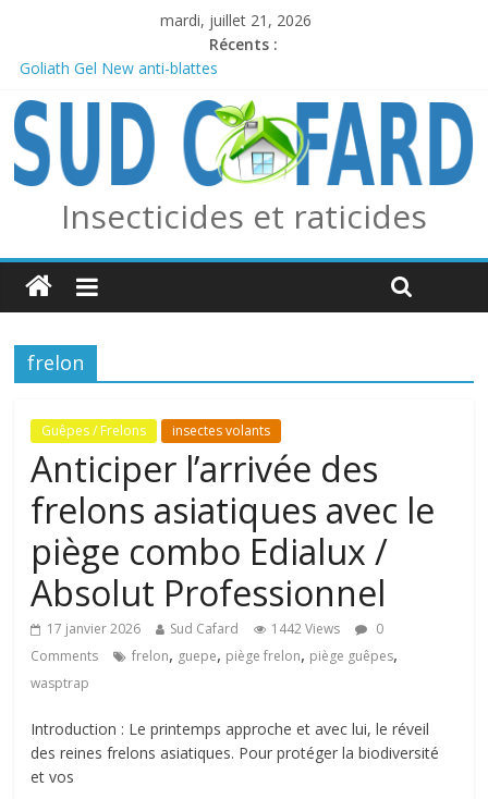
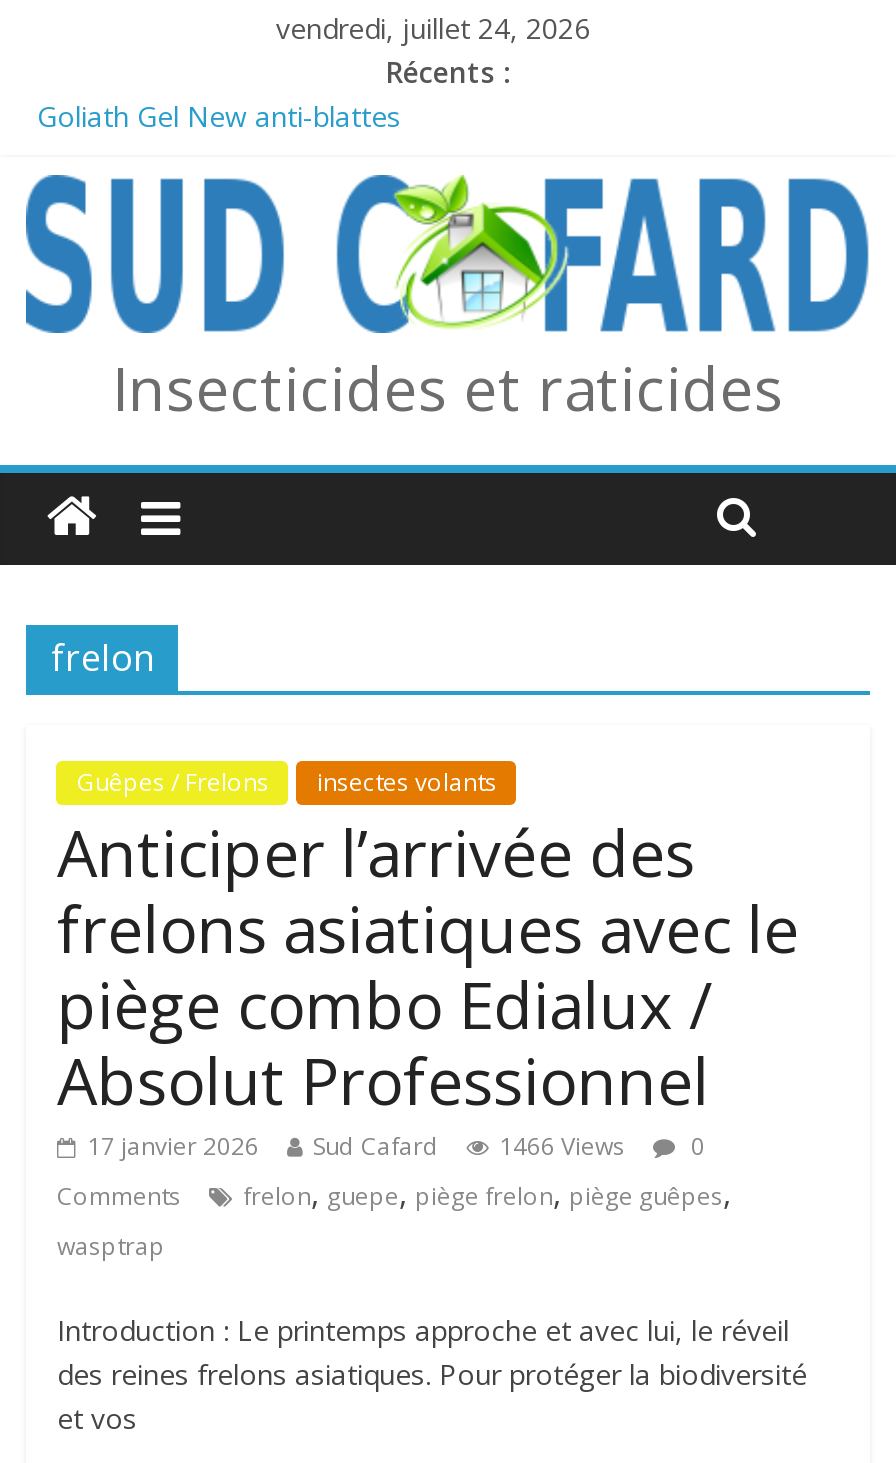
- mardi, juillet 21, 2026
+ vendredi, juillet 24, 2026

- 17 janvier 2026 Sud Cafard 1442 Views 0
+ 17 janvier 2026 Sud Cafard 1466 Views 0
